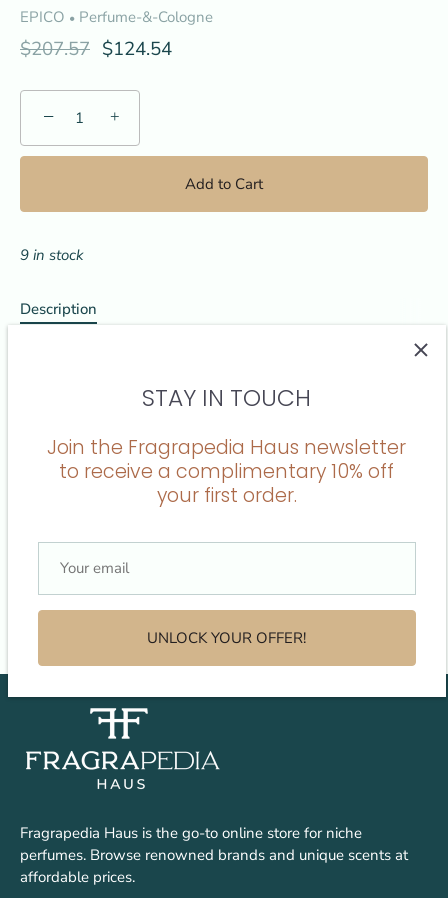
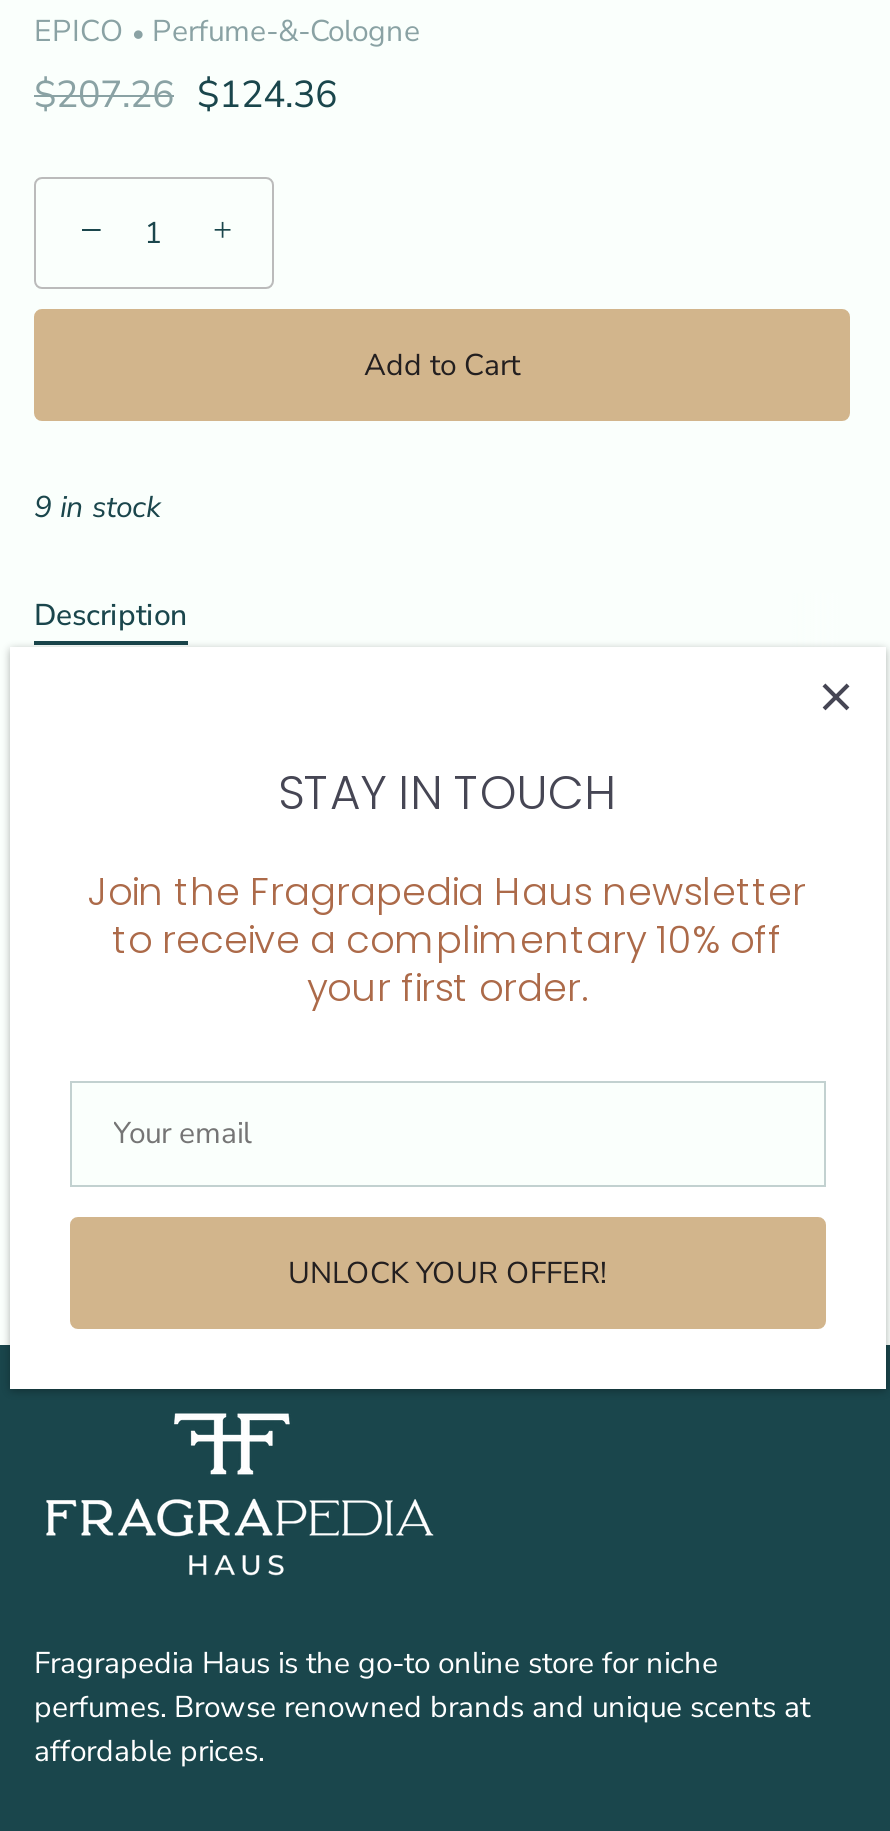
- $207.57 $124.54
+ $207.26 $124.36
